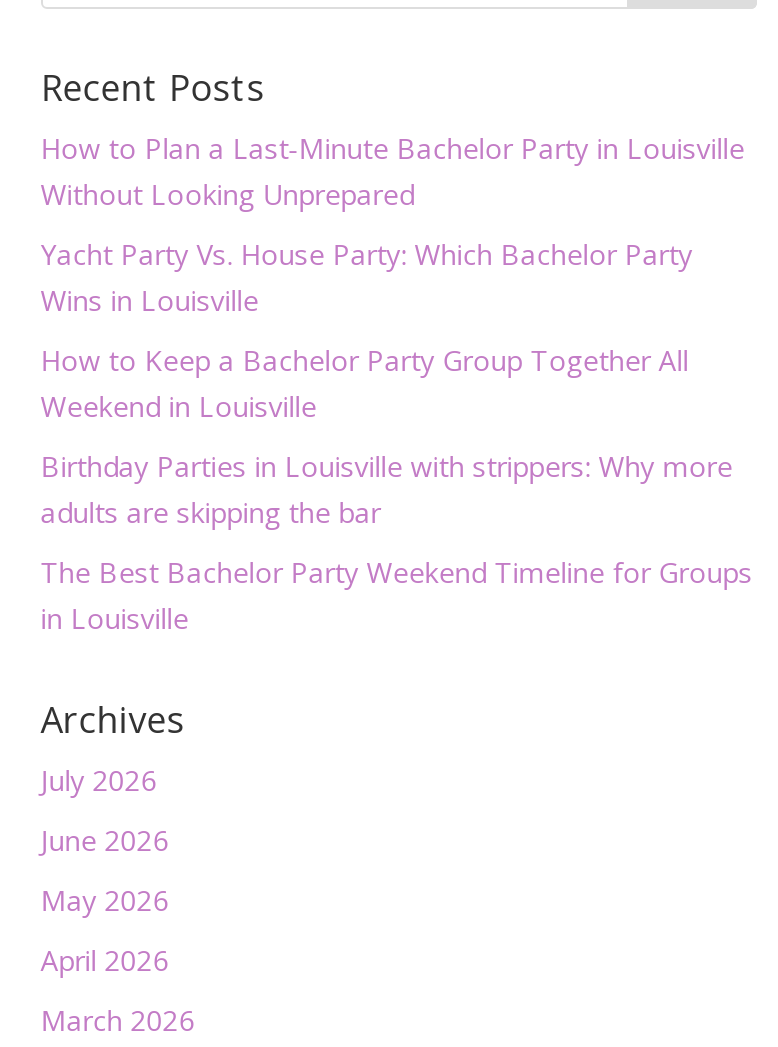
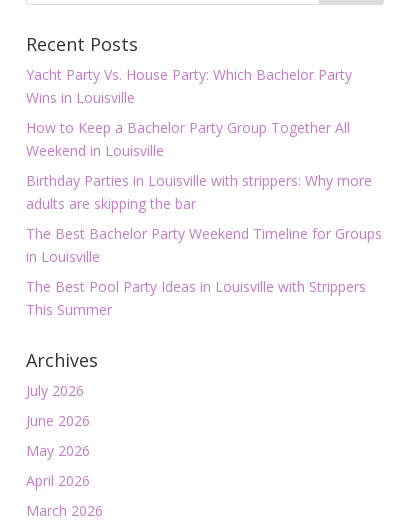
- How to Plan a Last-Minute Bachelor Party in Louisville
- Without Looking Unprepared

moved up: Yacht Party Vs. House Party: Which Bachelor Party | Wins in Louisville | How to Keep a Bachelor Party Group Together All | Weekend in Louisville | Birthday Parties in Louisville with strippers: Why more | adults are skipping the bar | The Best Bachelor Party Weekend Timeline for Groups | in Louisville

+ The Best Pool Party Ideas in Louisville with Strippers
+ This Summer
